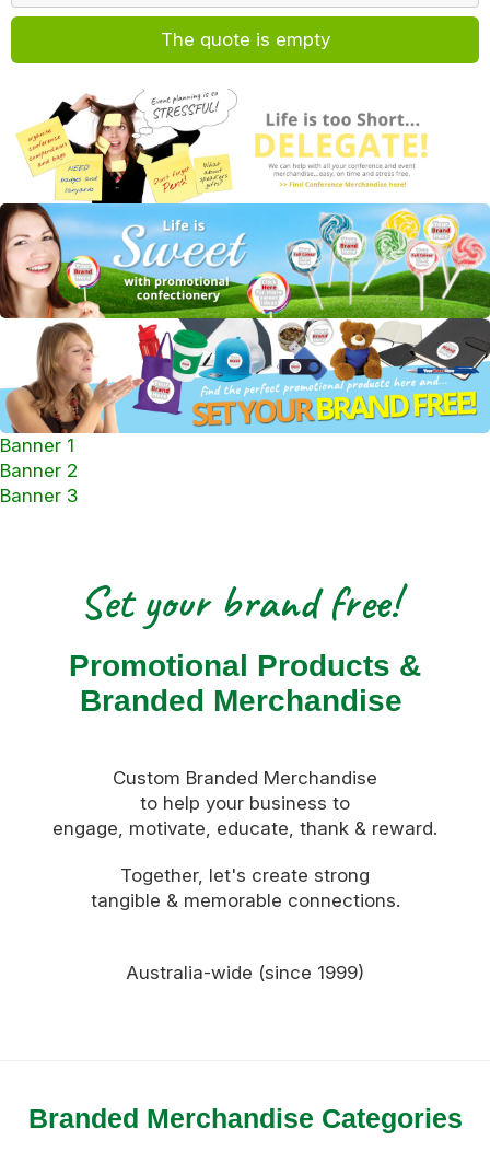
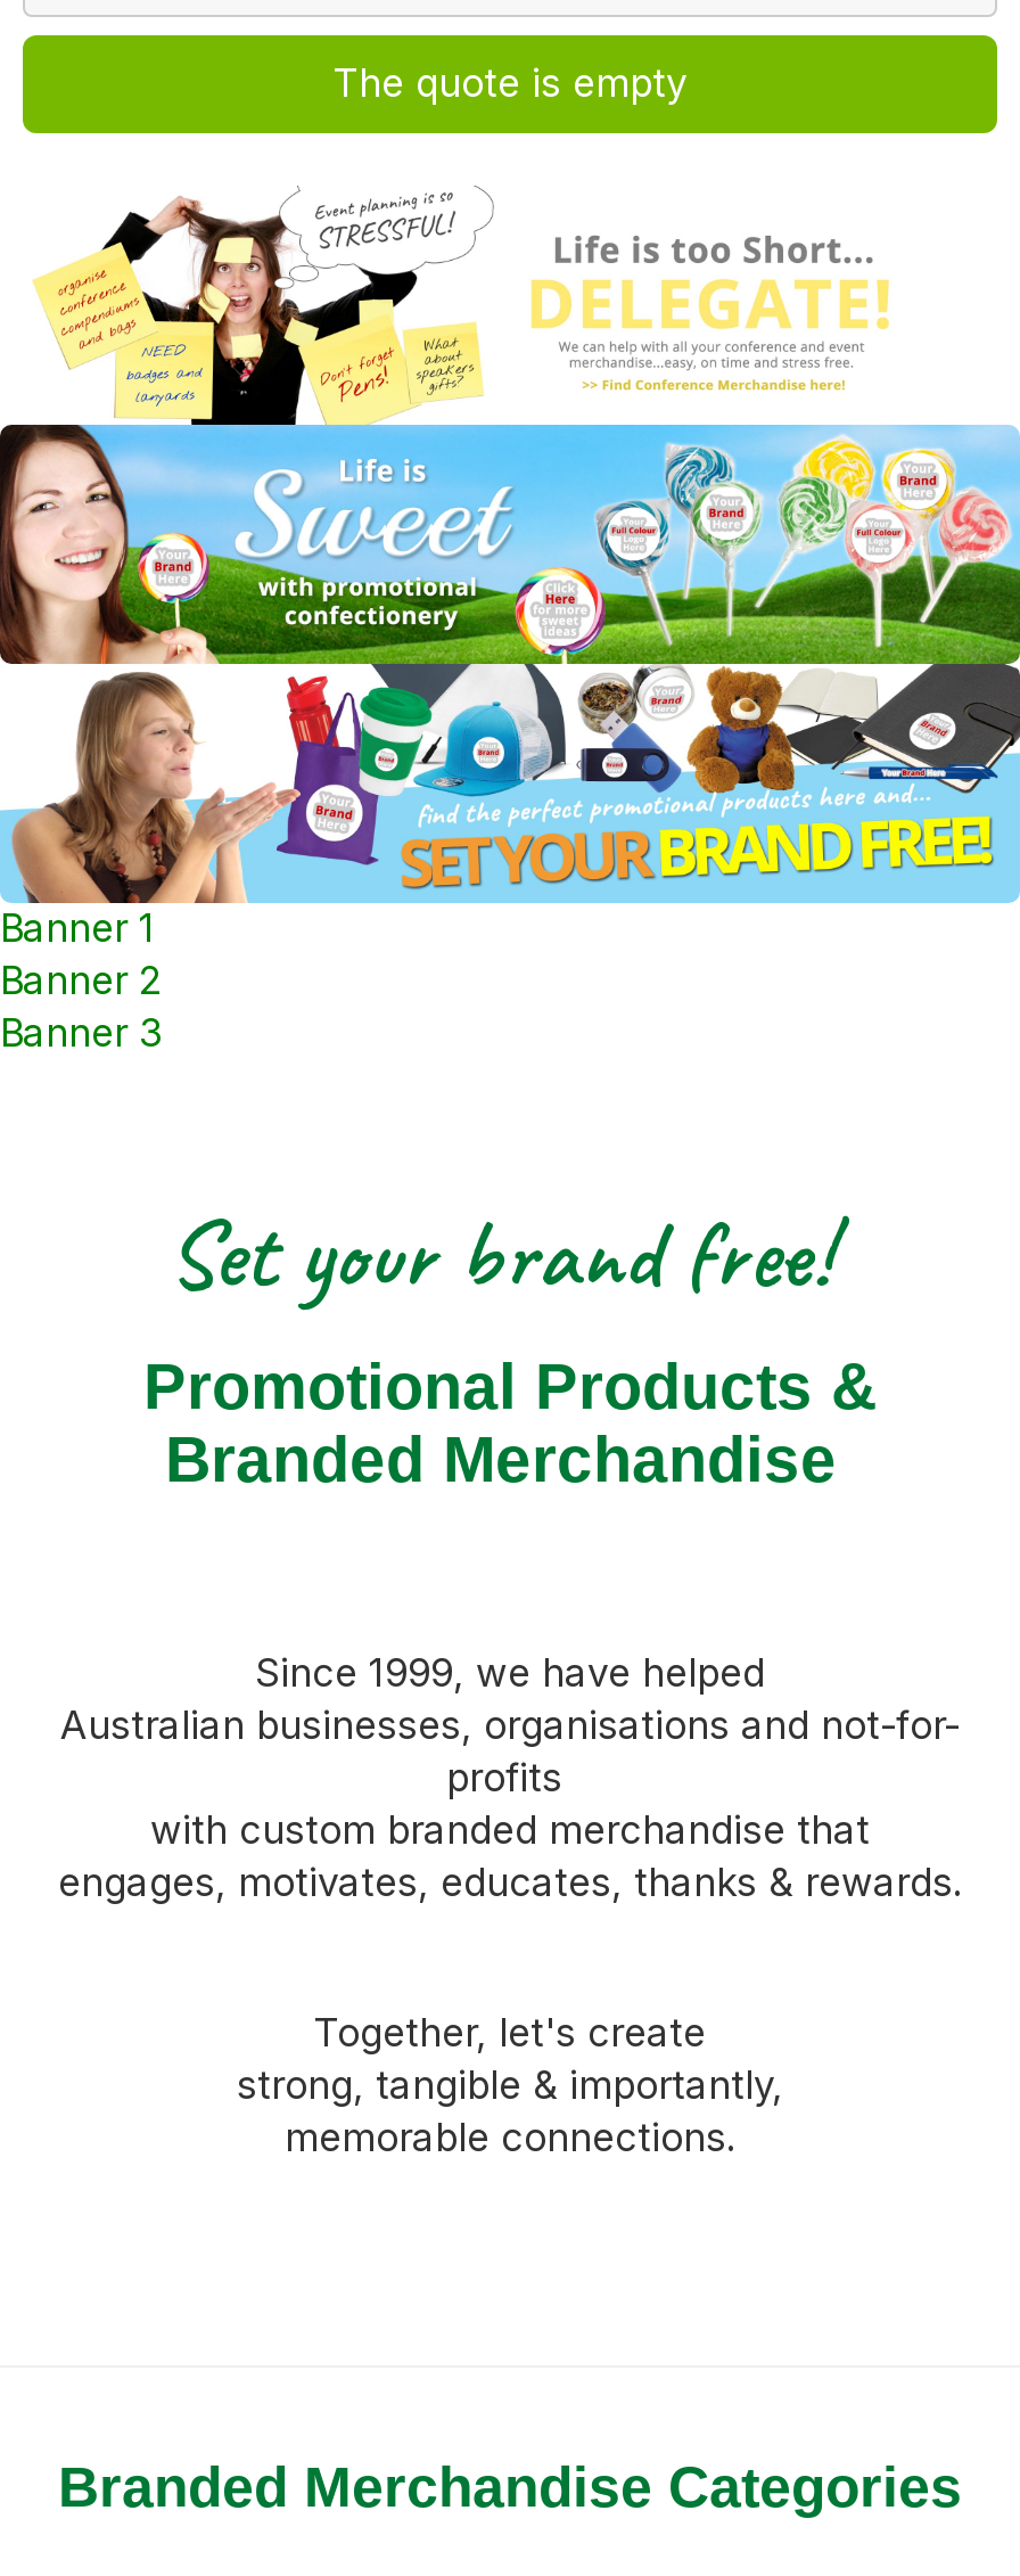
- Custom Branded Merchandise
- to help your business to
- engage, motivate, educate, thank & reward.
- Together, let's create strong
- tangible & memorable connections.
- Australia-wide (since 1999)
+ Since 1999, we have helped
+ Australian businesses, organisations and not-for-
+ profits
+ with custom branded merchandise that
+ engages, motivates, educates, thanks & rewards.
+ Together, let's create
+ strong, tangible & importantly,
+ memorable connections.
